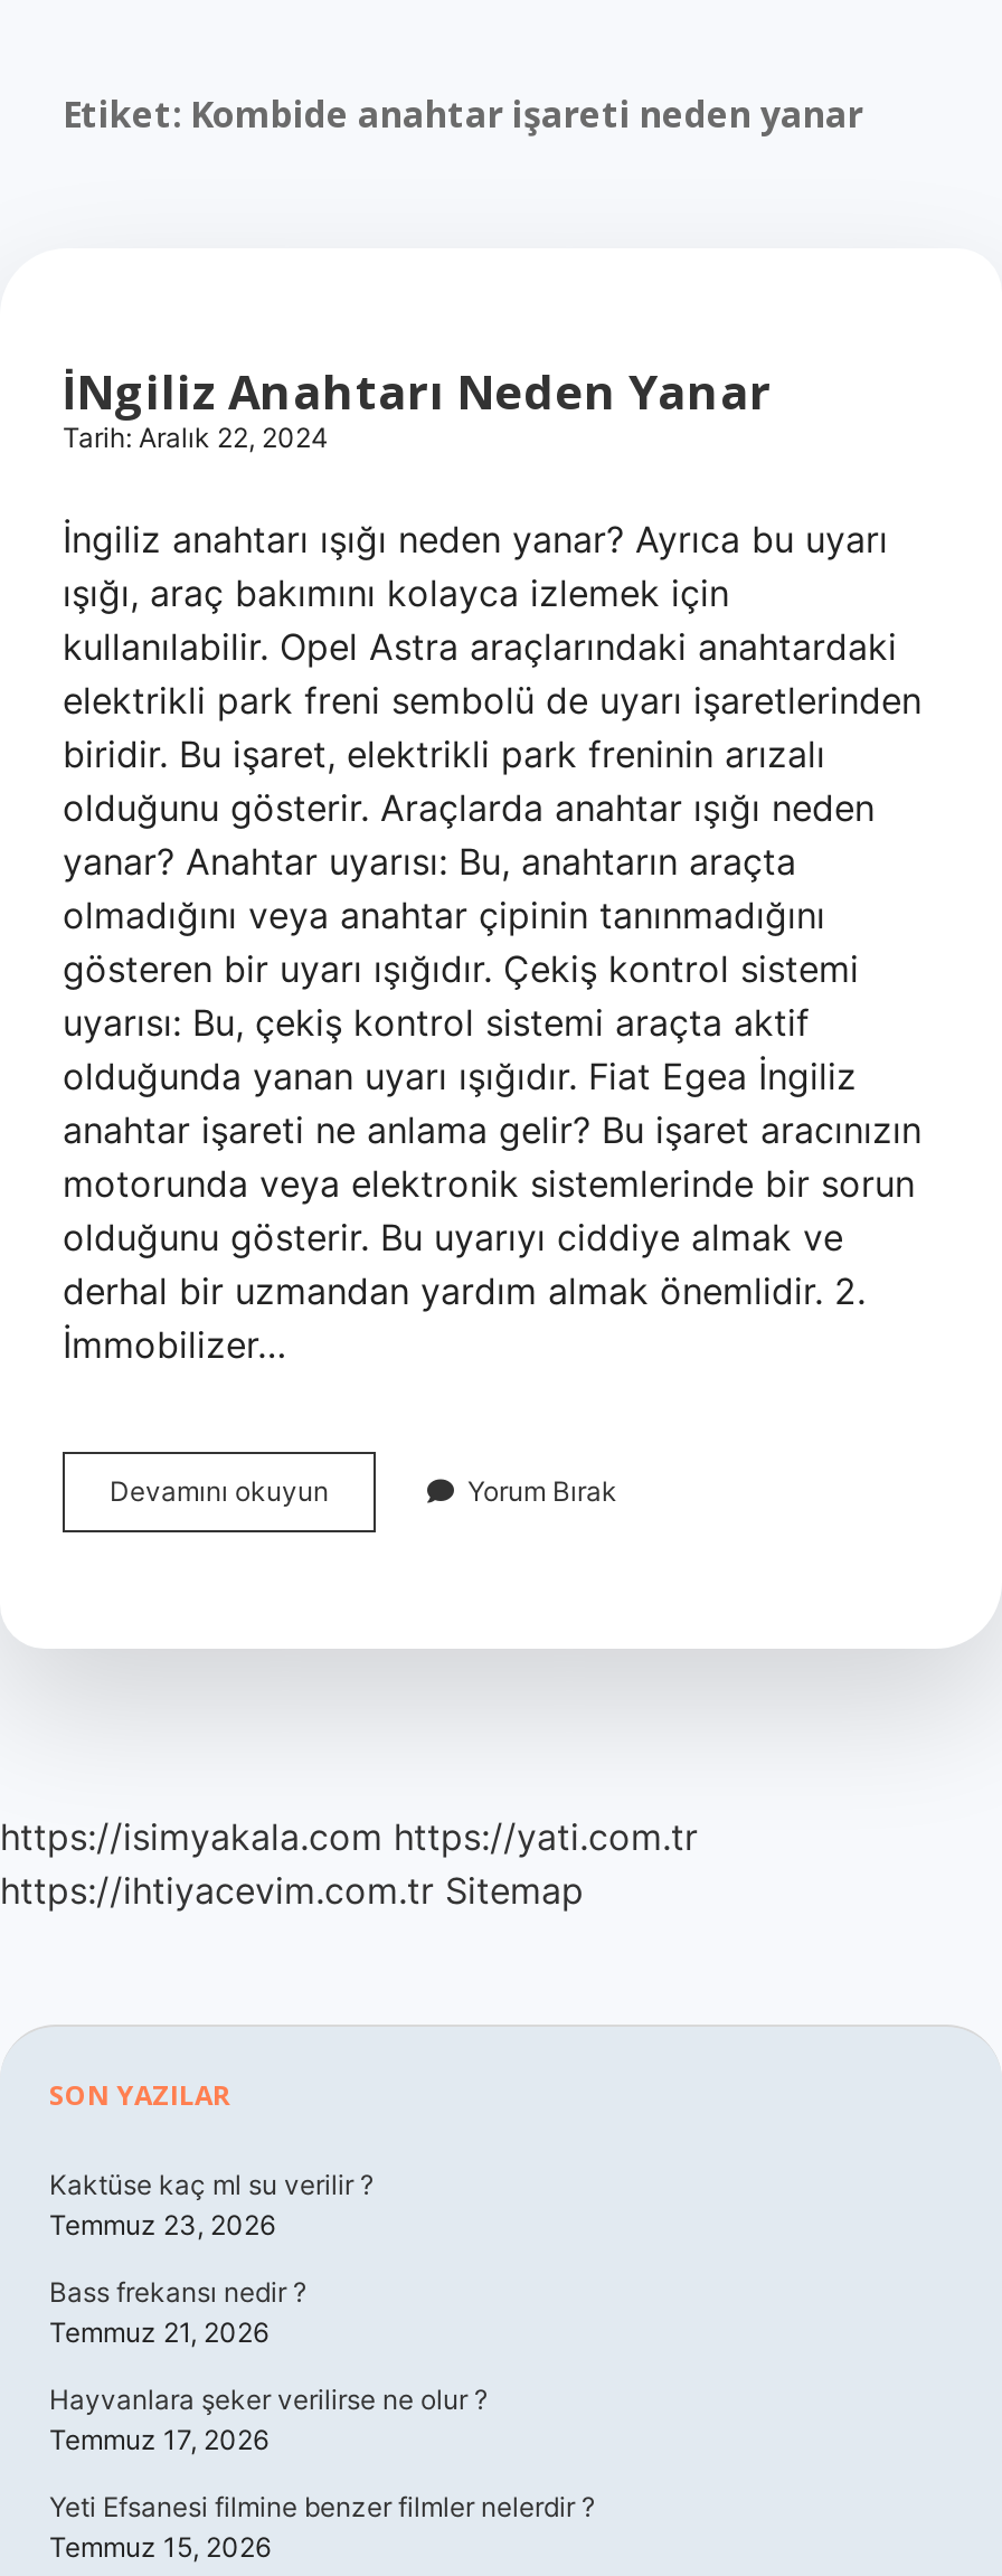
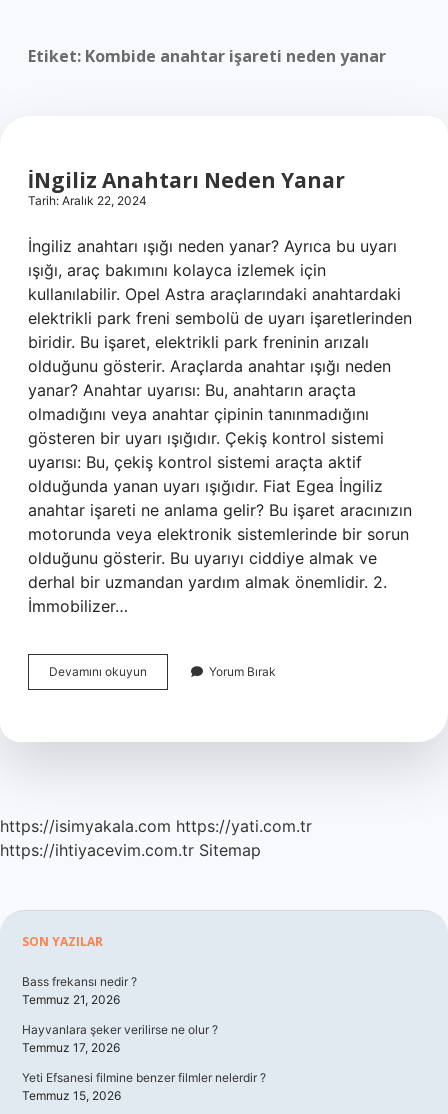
- Kaktüse kaç ml su verilir ?
- Temmuz 23, 2026
